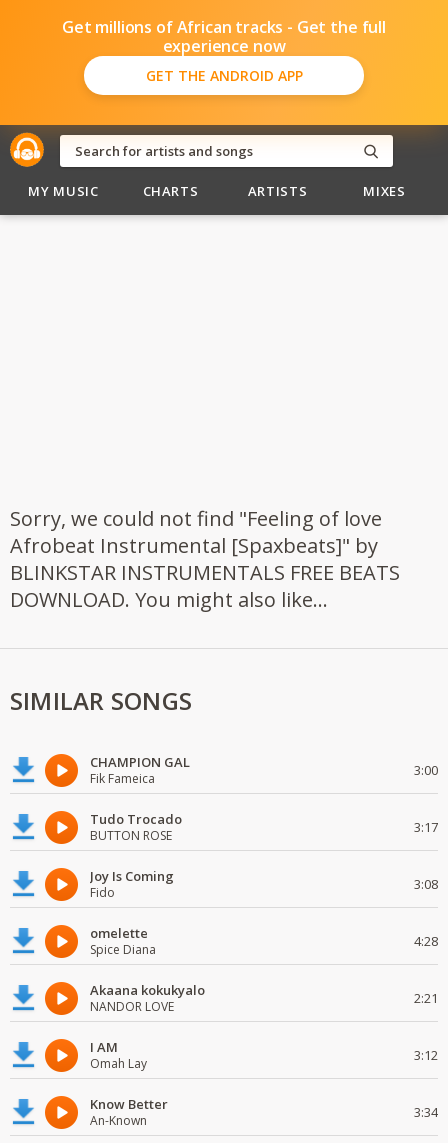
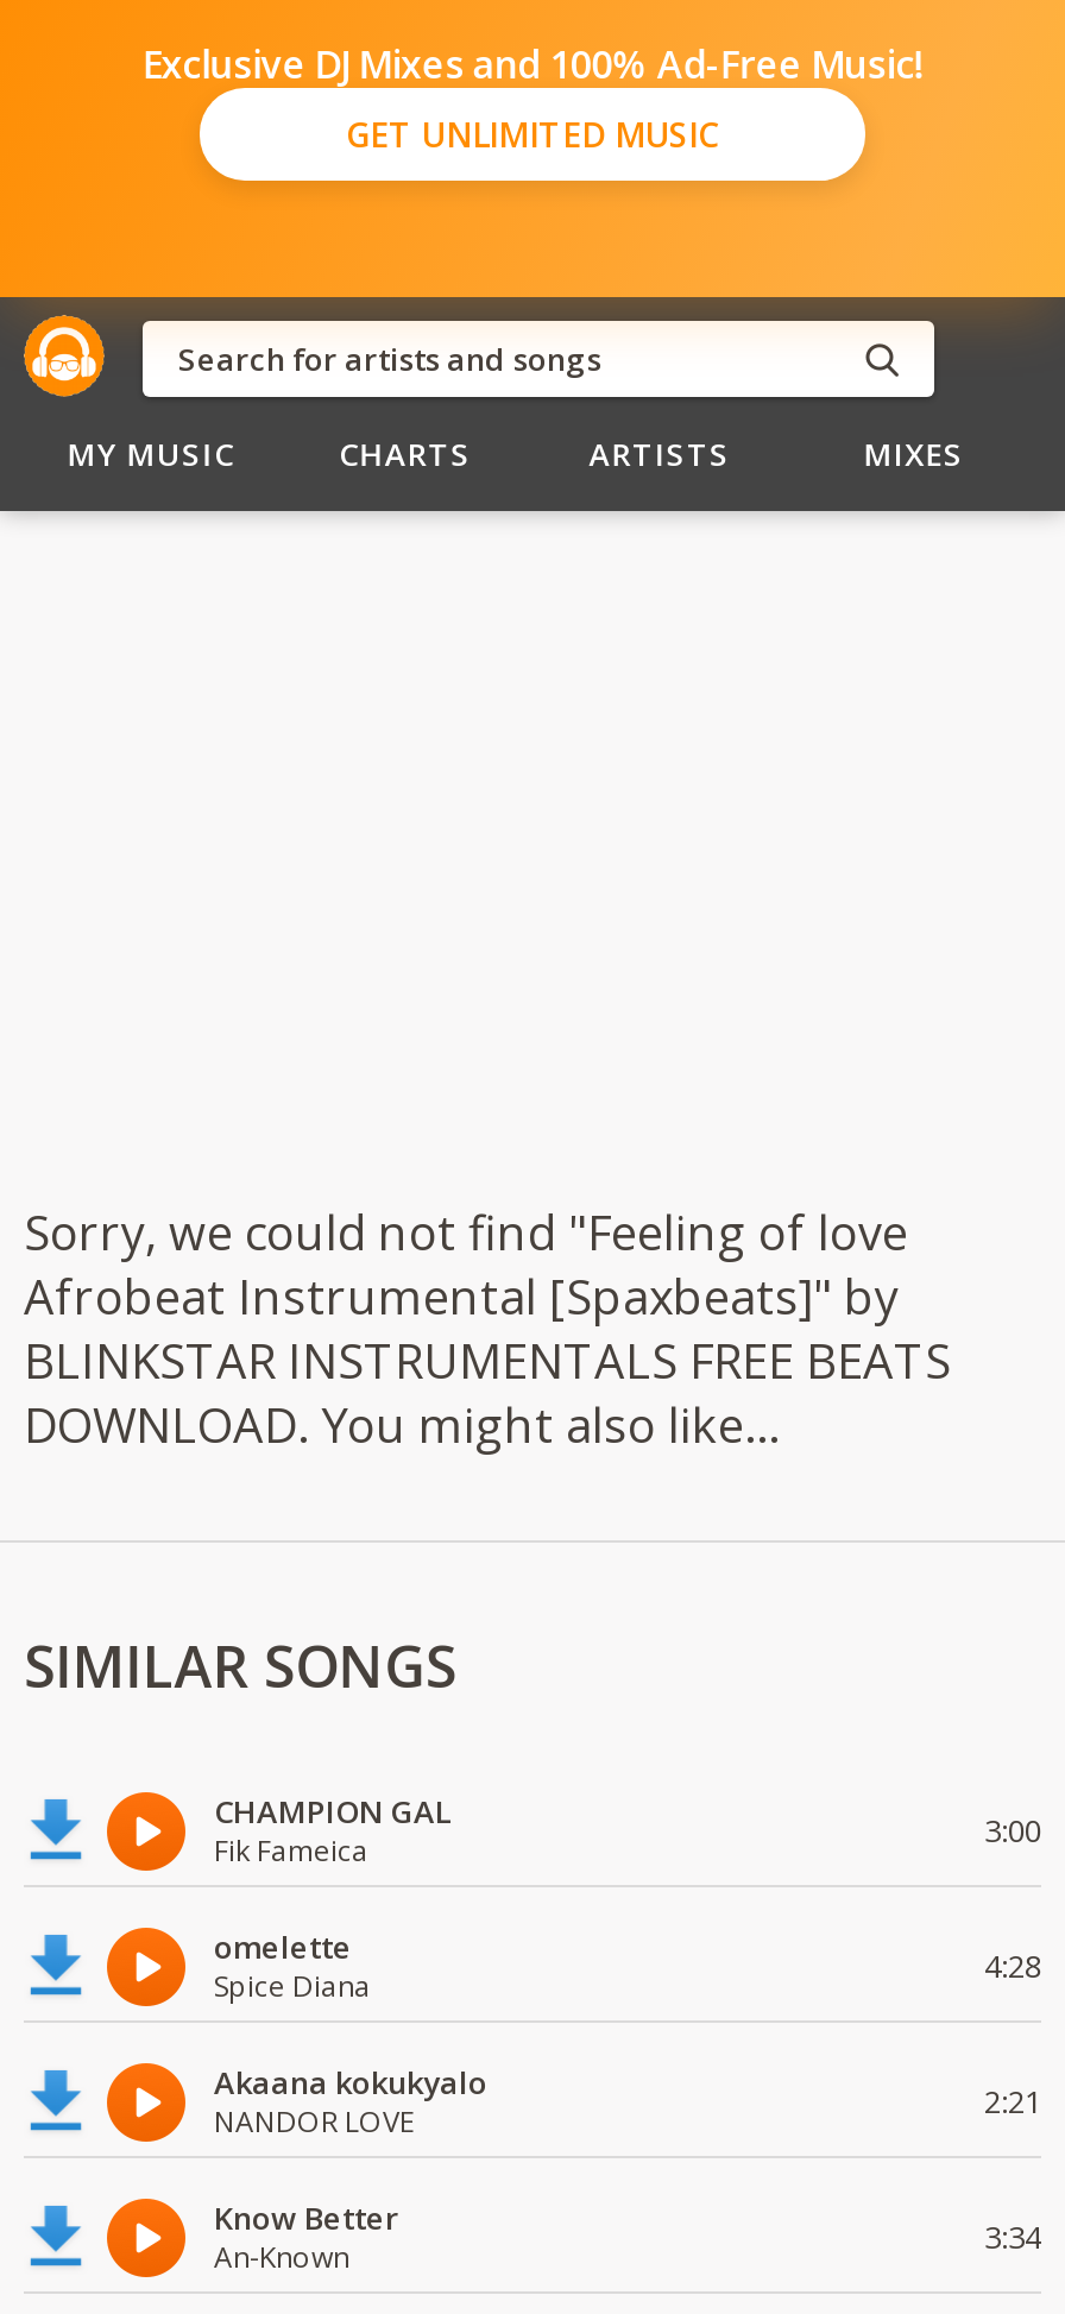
- Get millions of African tracks - Get the full
- experience now
- GET THE ANDROID APP
+ Exclusive DJ Mixes and 100% Ad-Free Music!
+ GET UNLIMITED MUSIC

- Tudo Trocado
- BUTTON ROSE
- 3:17
- Joy Is Coming
- Fido
- 3:08

- I AM
- Omah Lay
- 3:12
